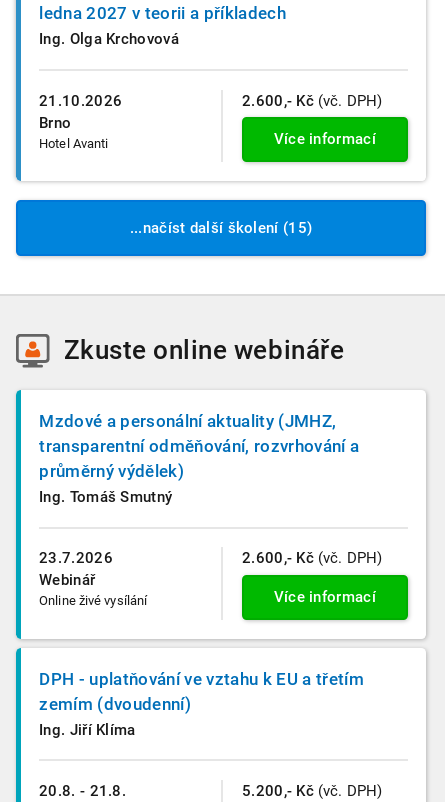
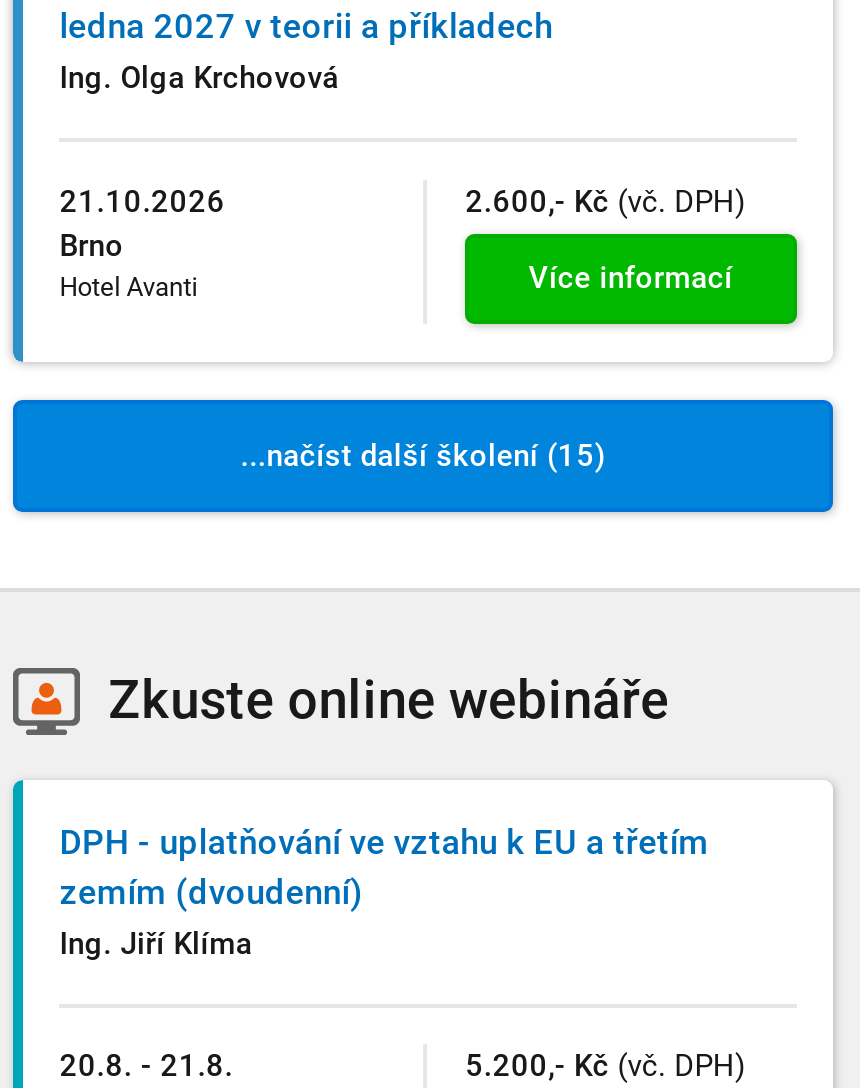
- Mzdové a personální aktuality (JMHZ,
- transparentní odměňování, rozvrhování a
- průměrný výdělek)
- Ing. Tomáš Smutný
- 2.600,- Kč (vč. DPH)
- Více informací

- 23.7.2026
- Webinář
- Online živé vysílání
